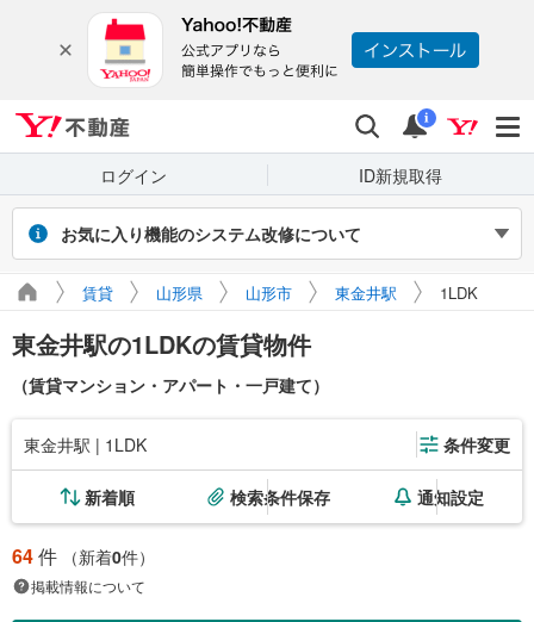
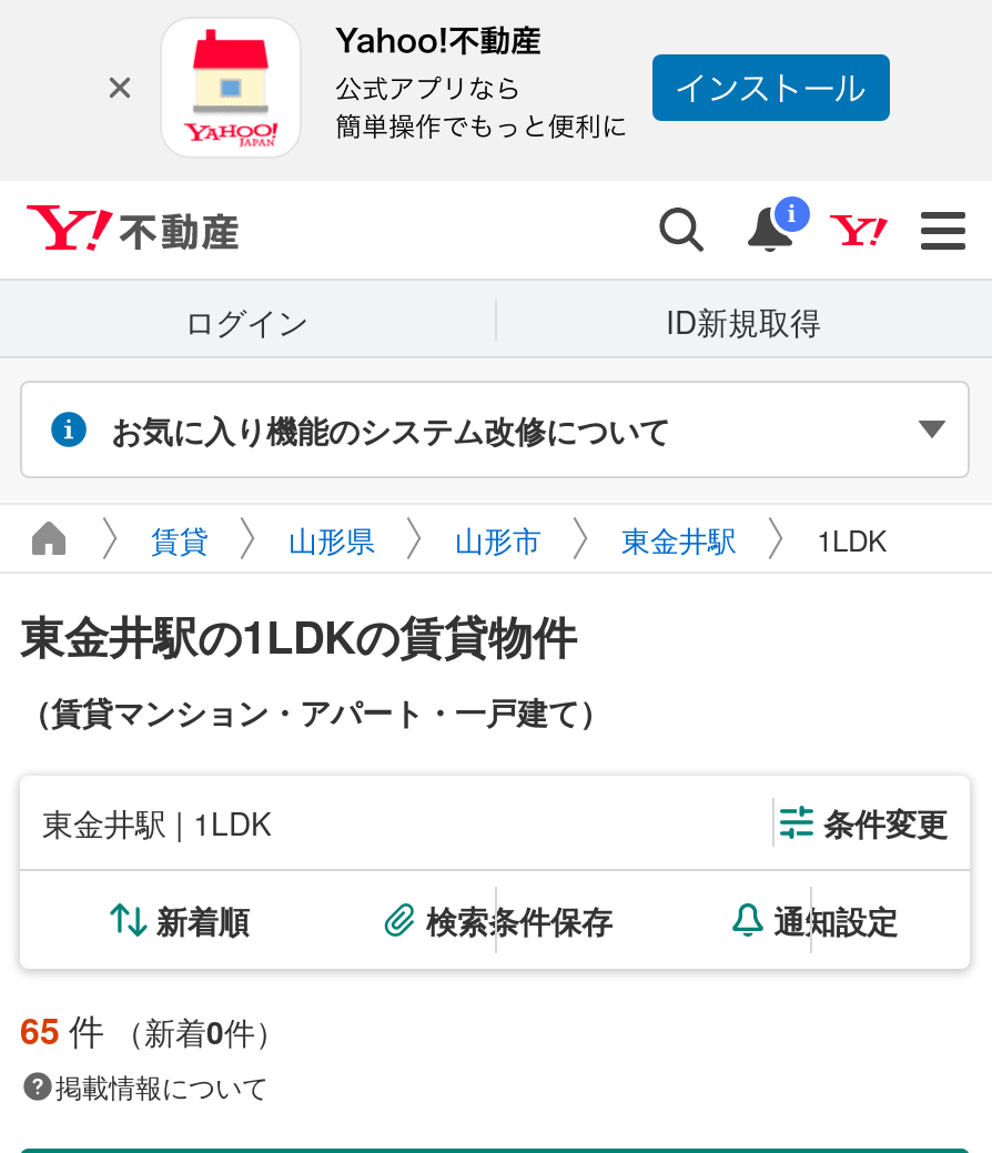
- 64件 （新着0件）
+ 65件 （新着0件）
